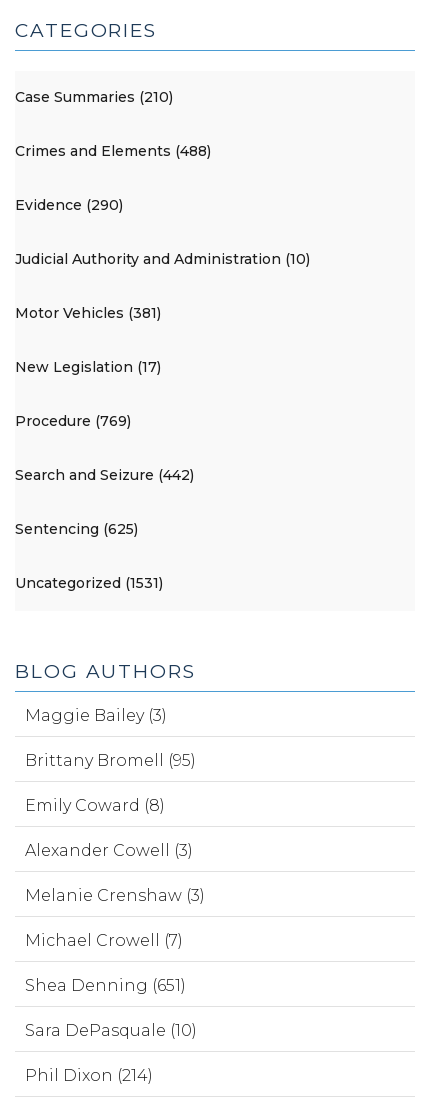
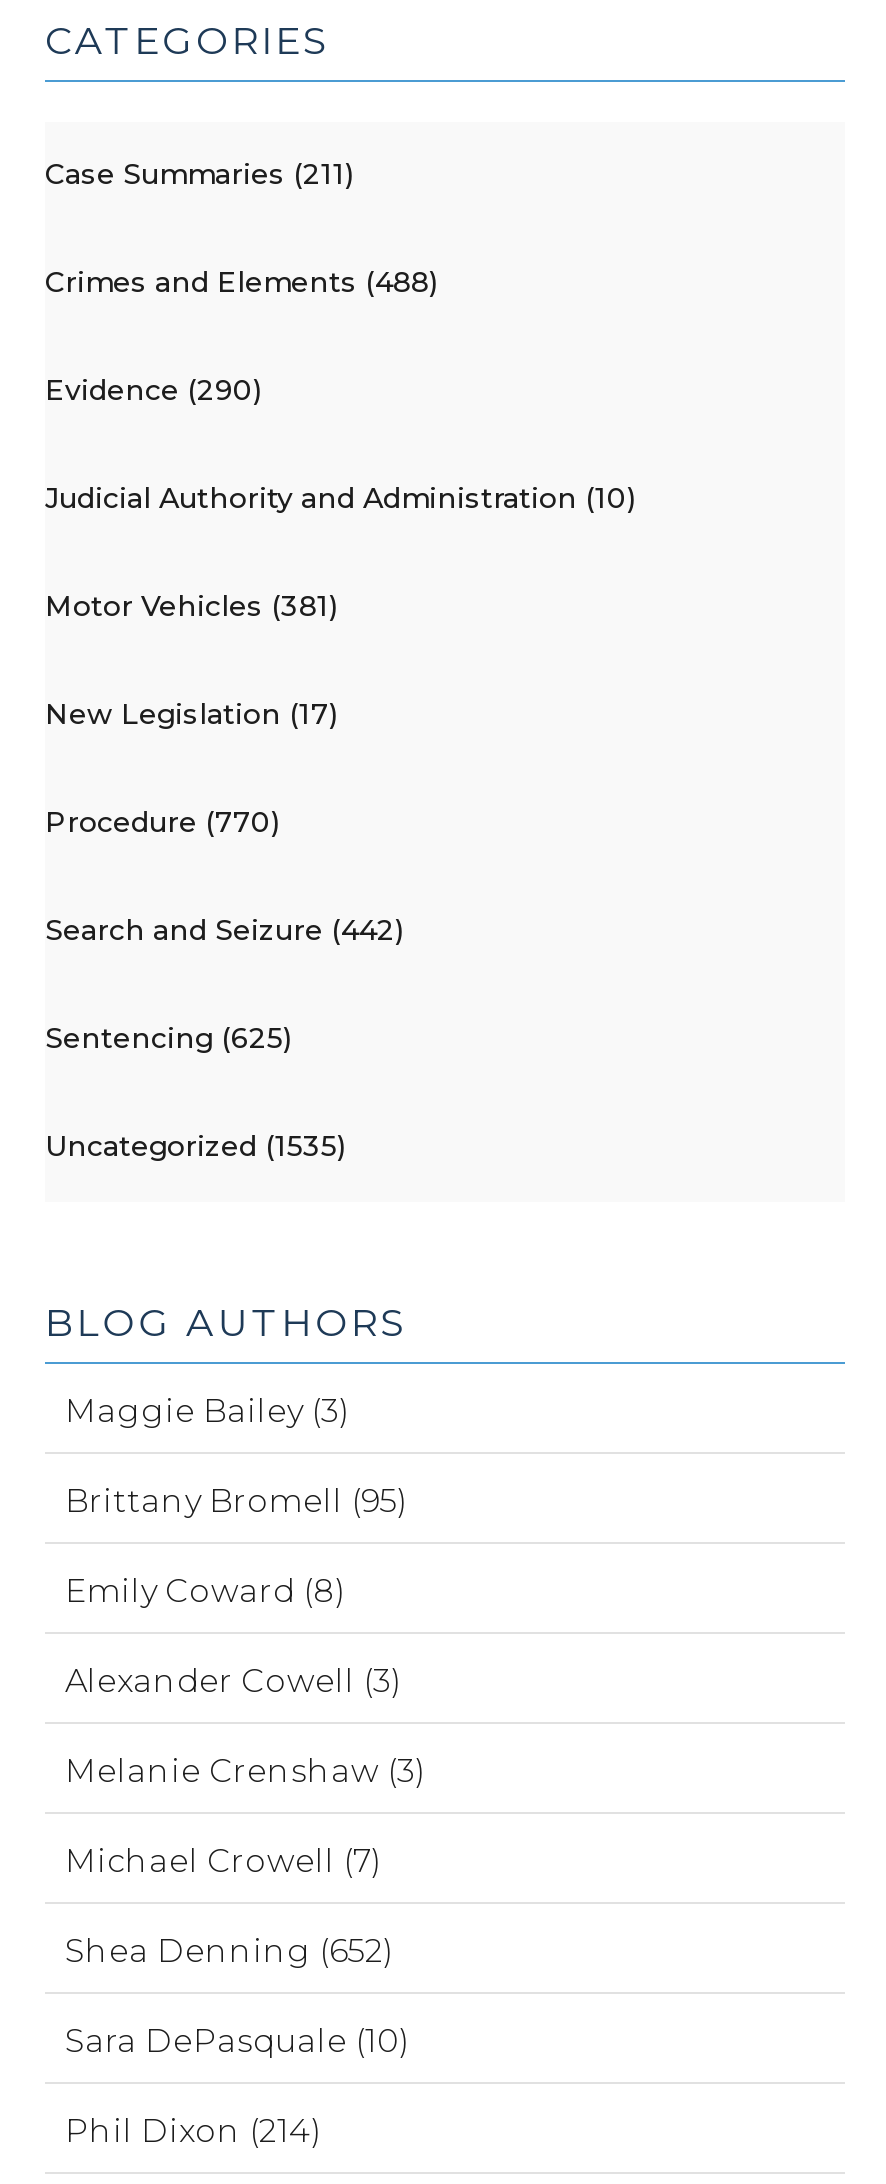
- Case Summaries (210)
+ Case Summaries (211)

- Procedure (769)
+ Procedure (770)

- Uncategorized (1531)
+ Uncategorized (1535)

- Shea Denning (651)
+ Shea Denning (652)
